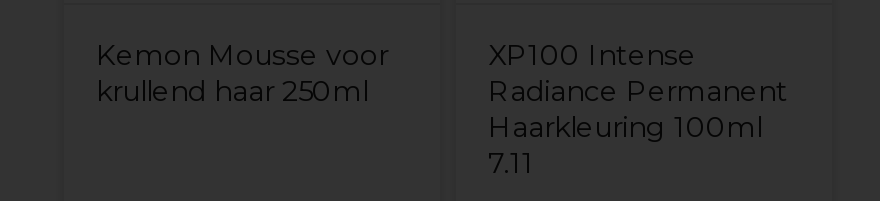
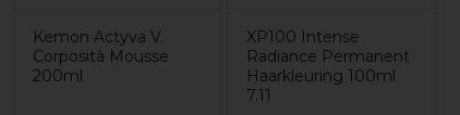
- Kemon Mousse voor
- krullend haar 250ml
+ Kemon Actyva V.
+ Corposità Mousse
+ 200ml
